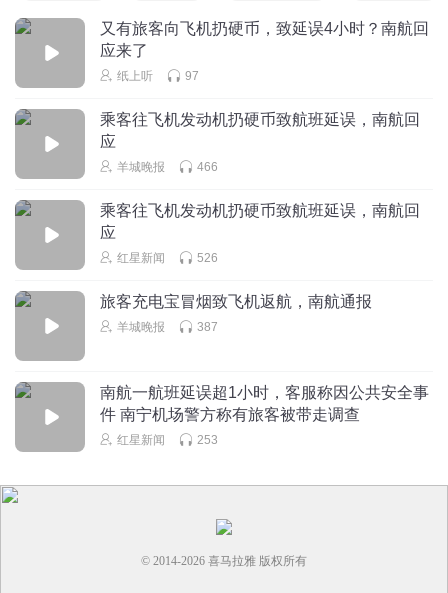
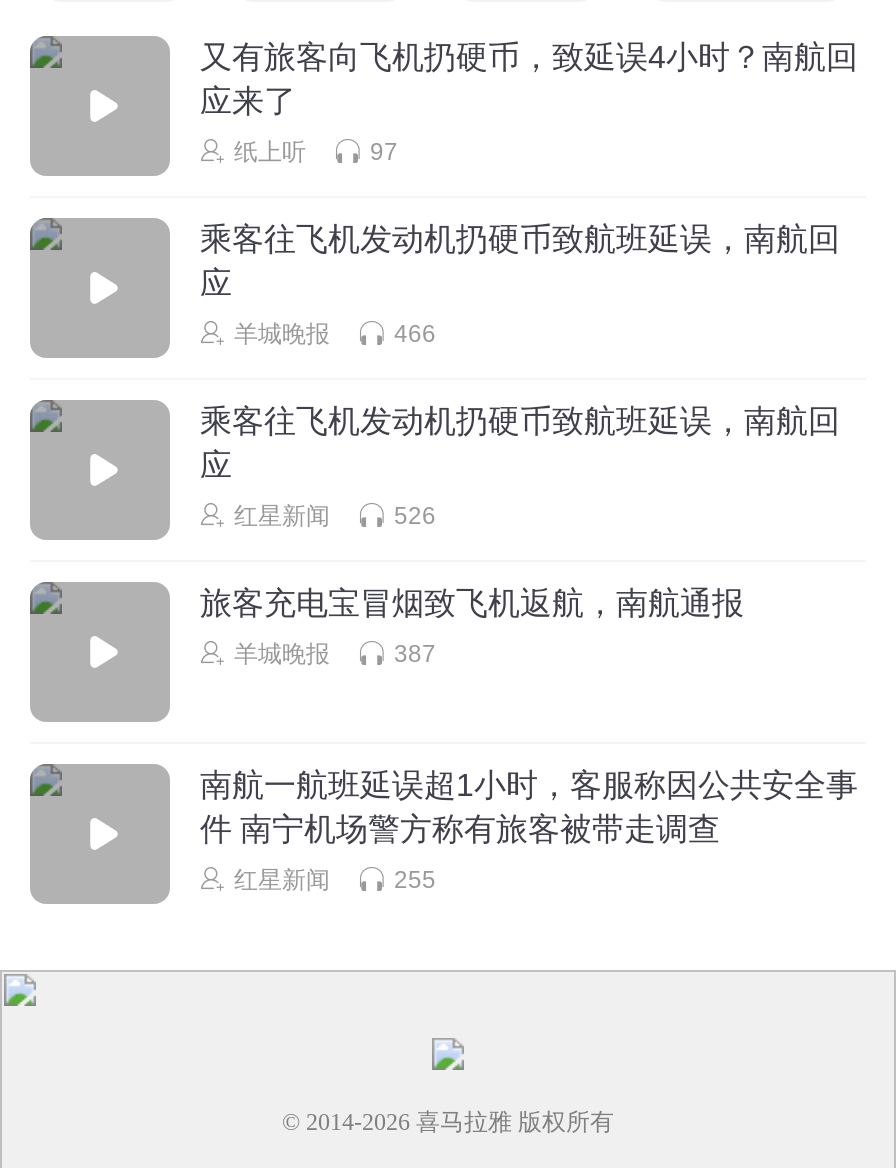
- 253
+ 255
